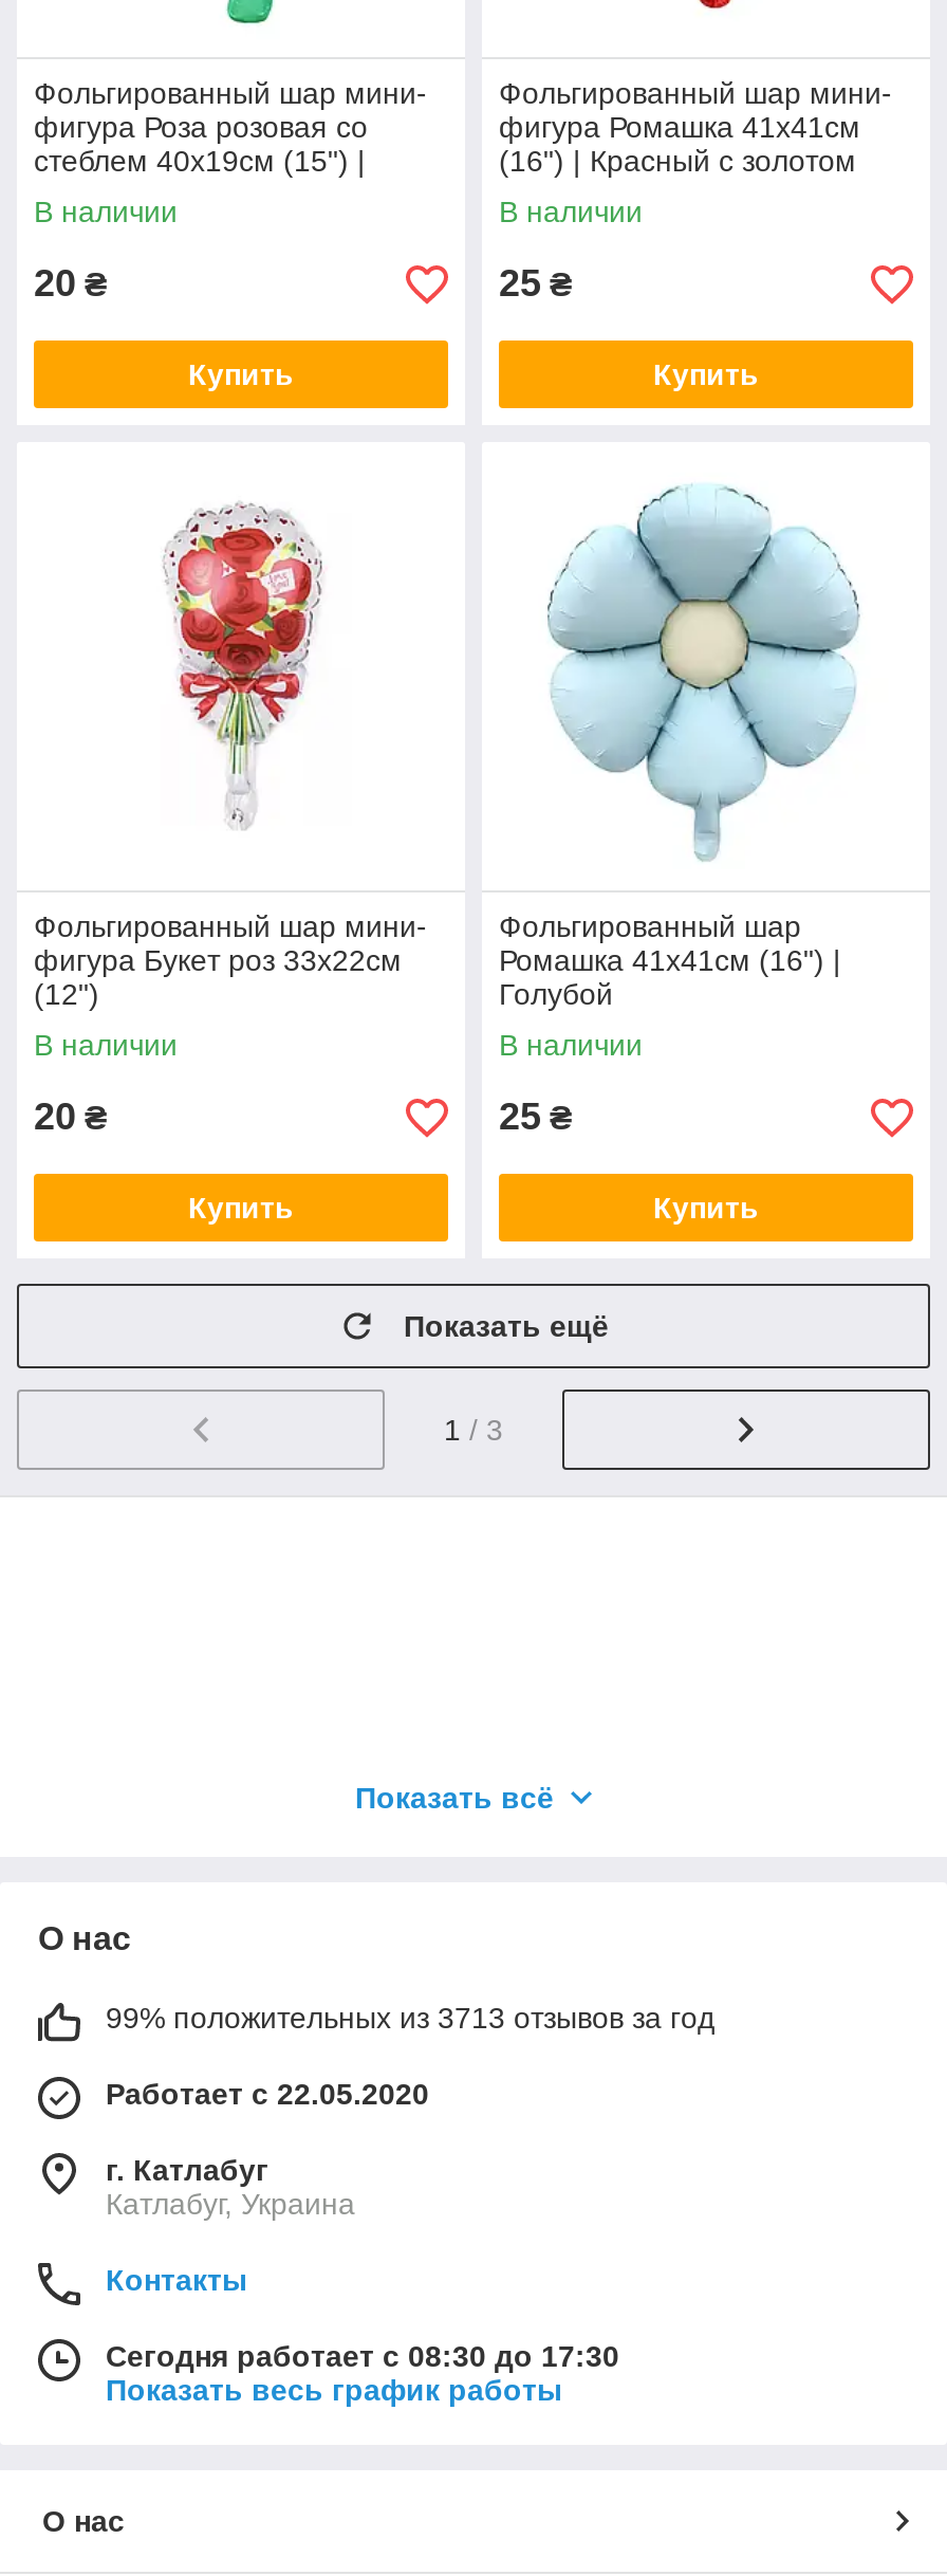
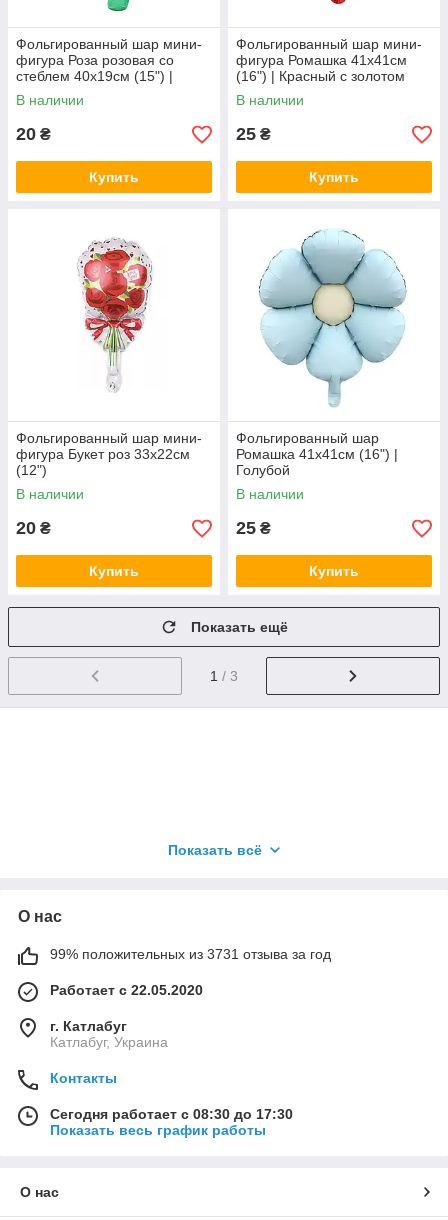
- 99% положительных из 3713 отзывов за год
+ 99% положительных из 3731 отзыва за год
